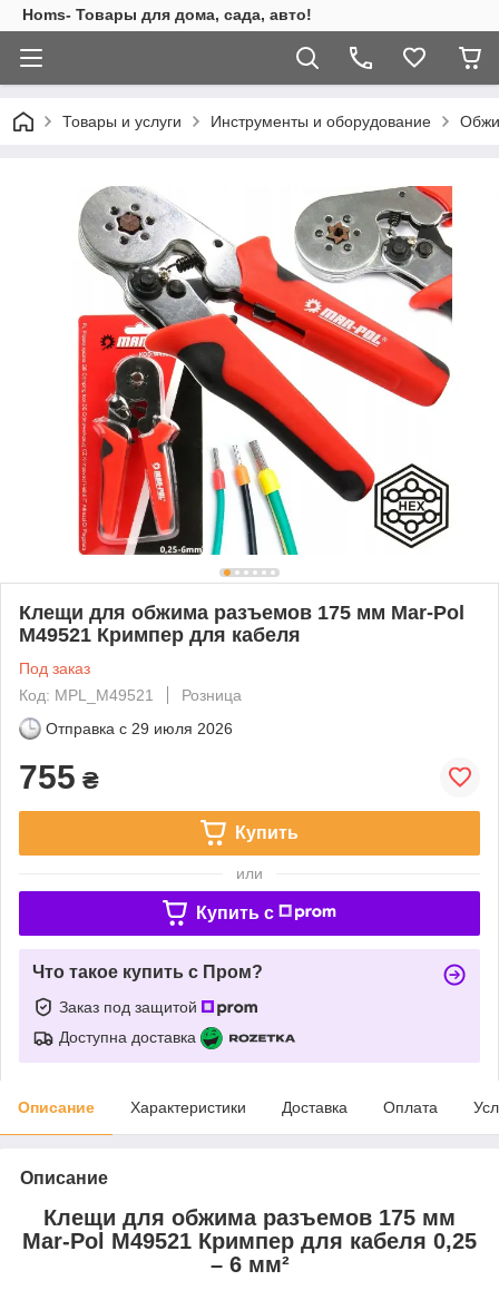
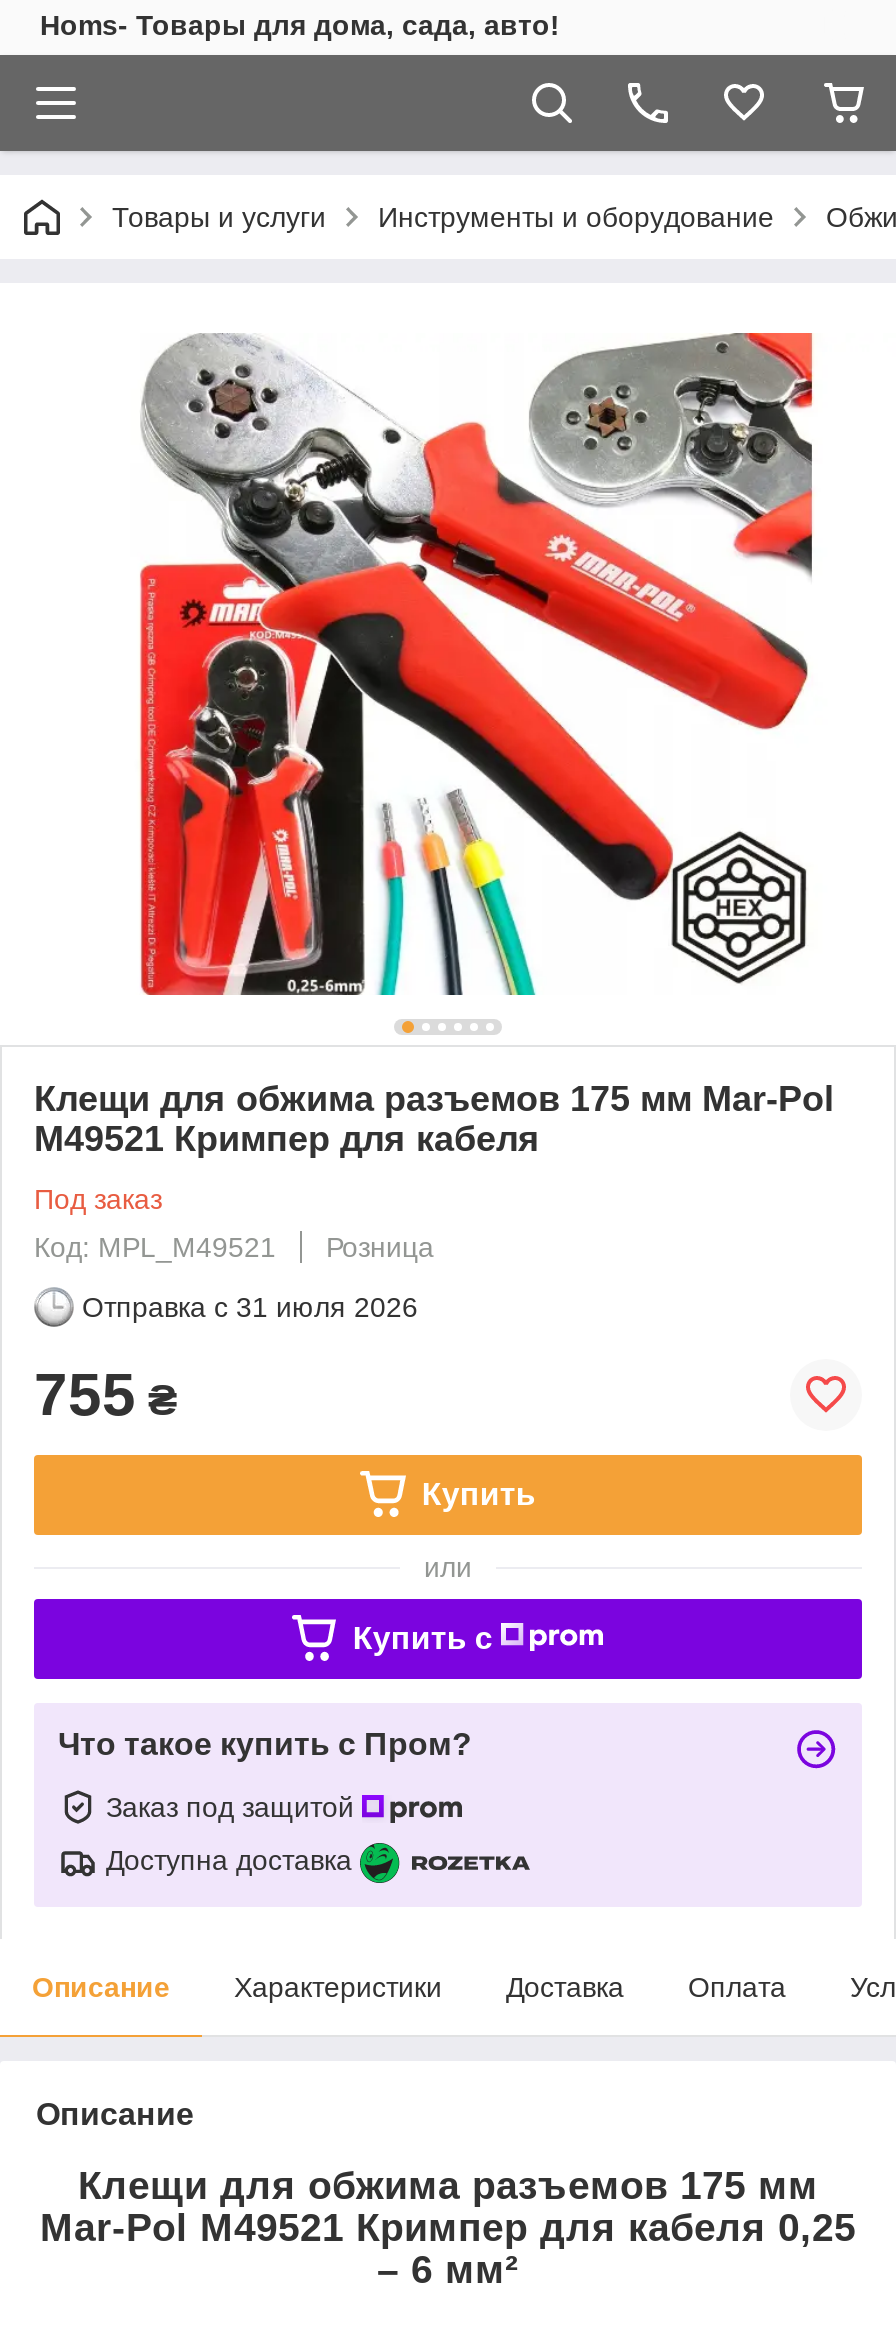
- Отправка с 29 июля 2026
+ Отправка с 31 июля 2026
